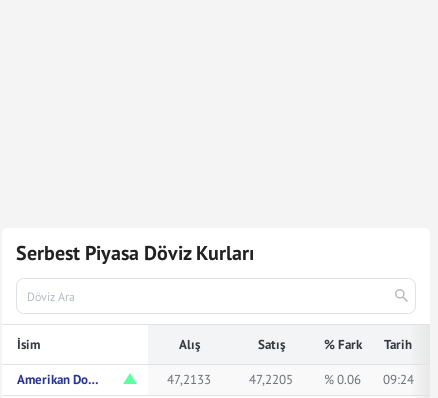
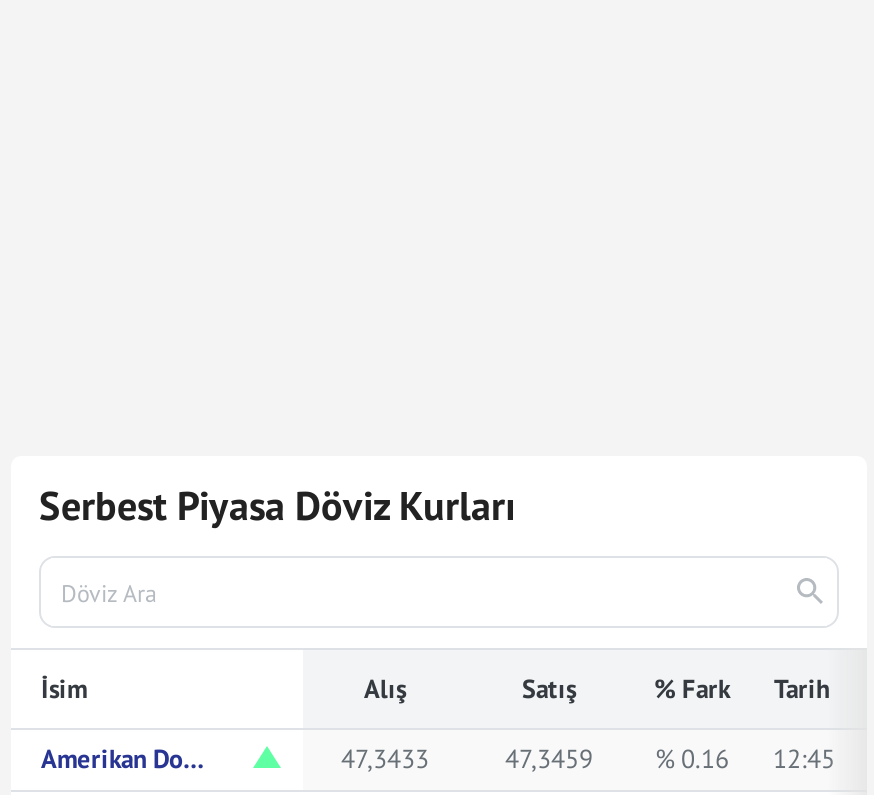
- 47,2133
+ 47,3433

- 47,2205
+ 47,3459

- % 0.06
+ % 0.16

- 09:24
+ 12:45
